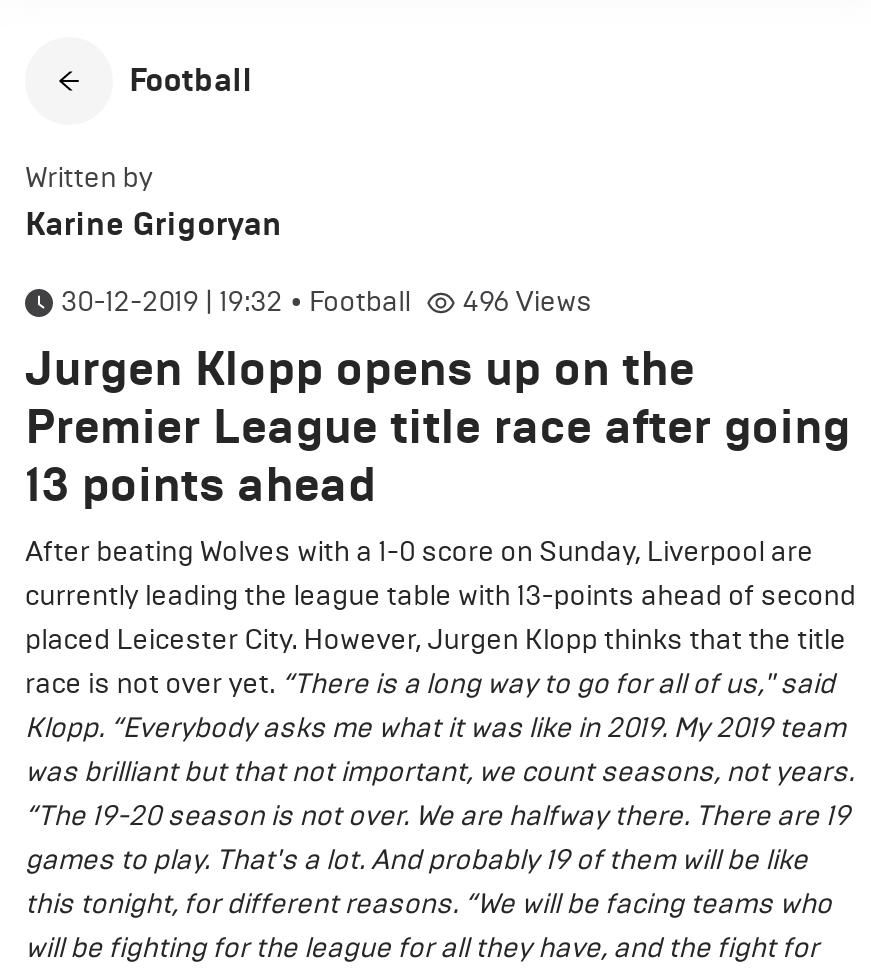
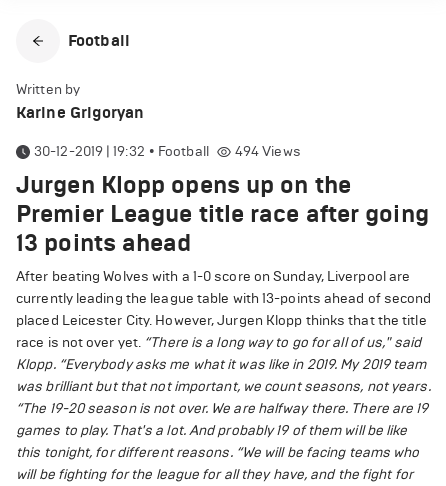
- 496 Views
+ 494 Views
